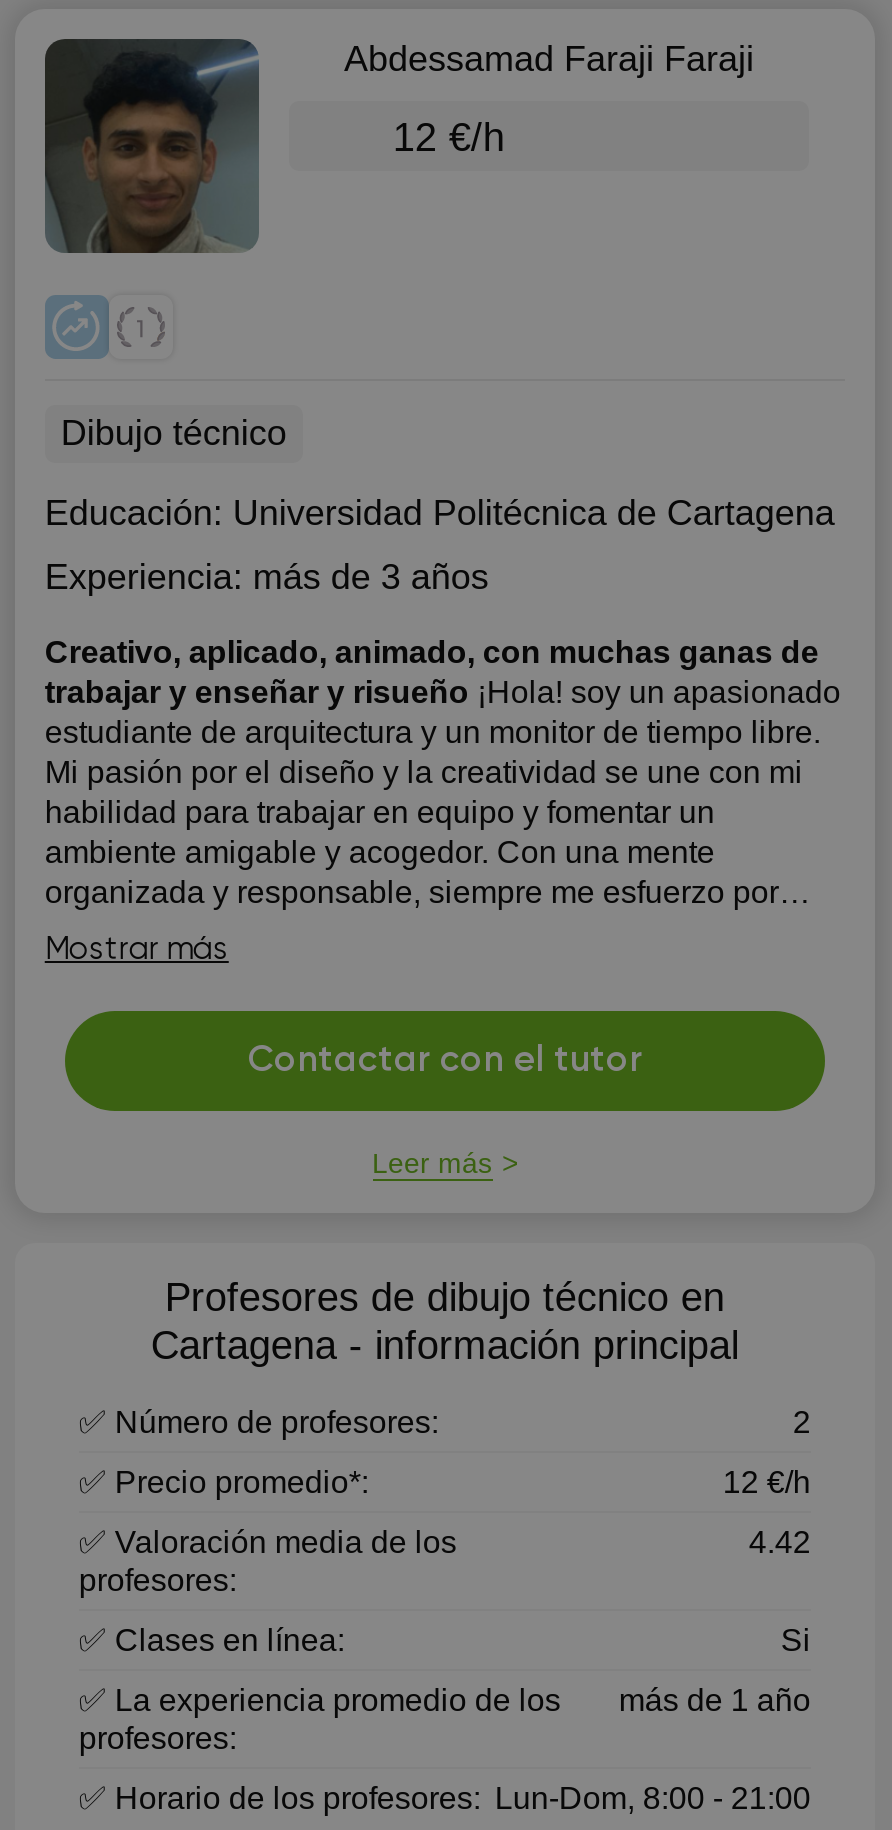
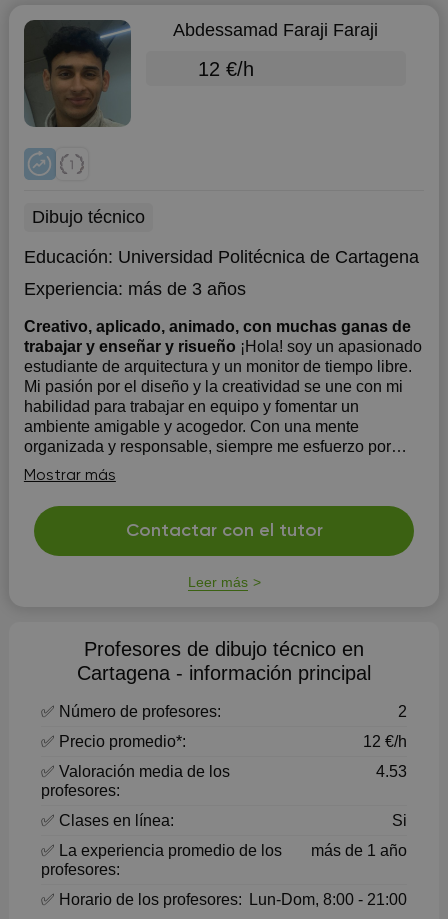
- 4.42
+ 4.53
